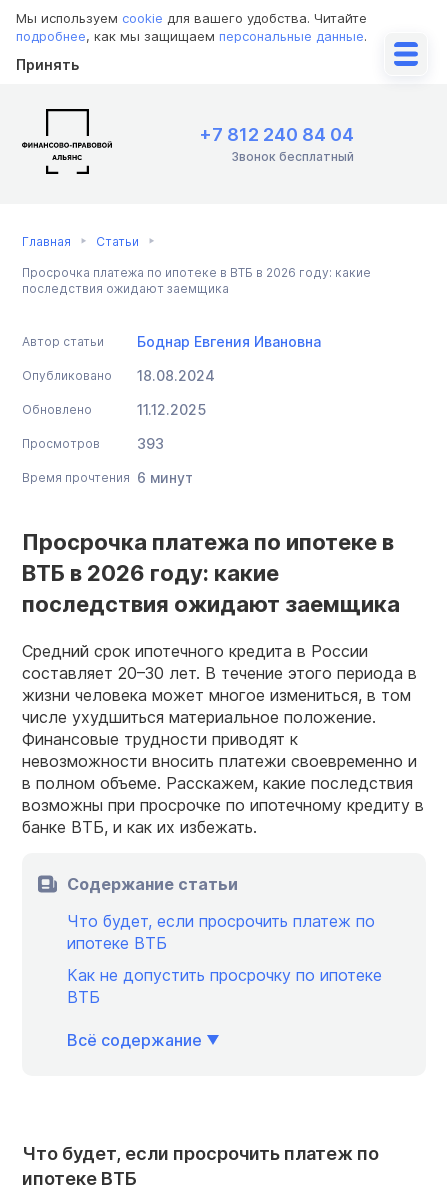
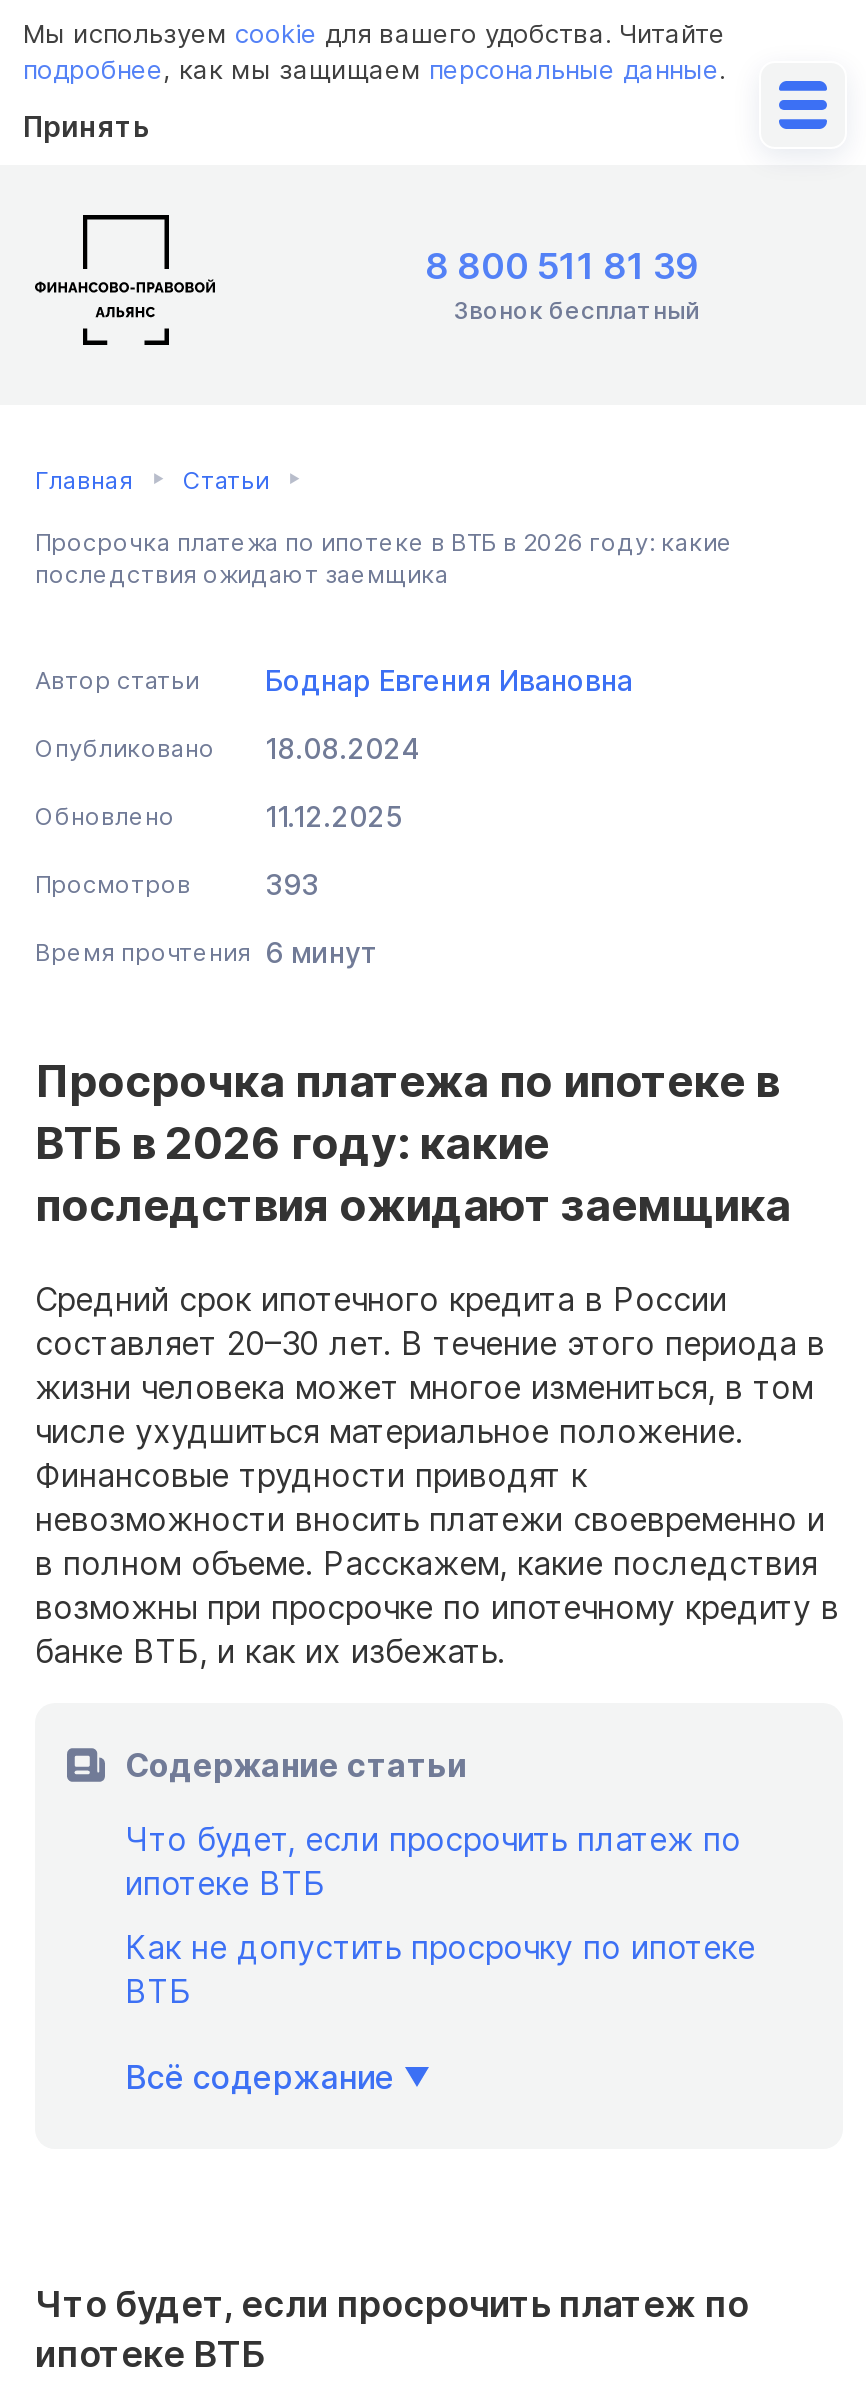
- +7 812 240 84 04
+ 8 800 511 81 39
